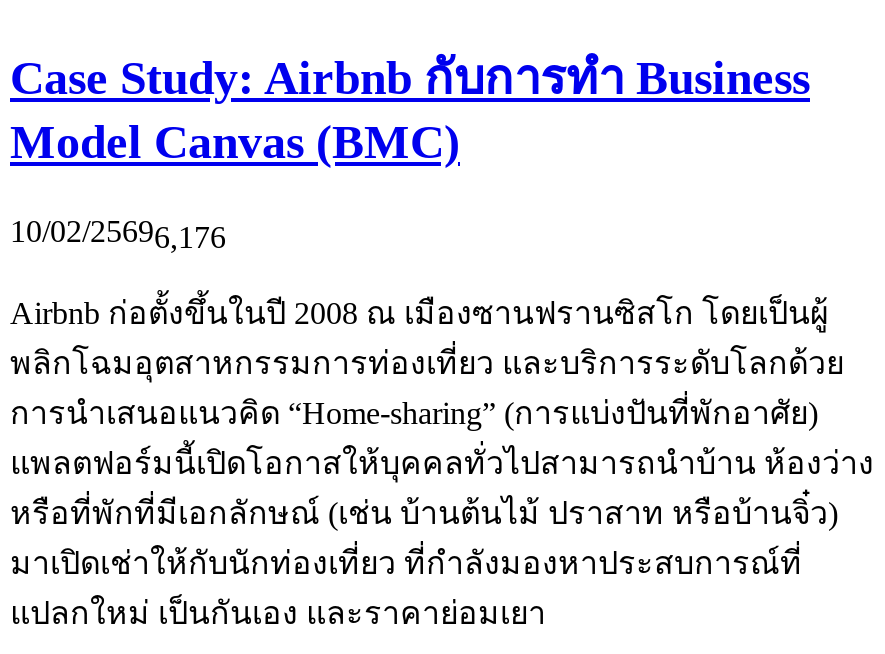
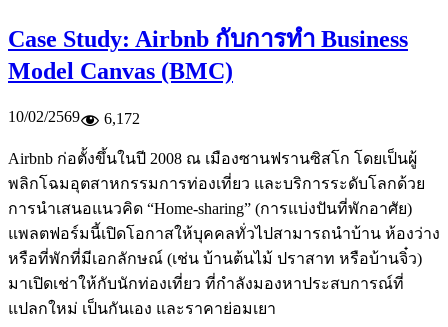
- 10/02/25696,176
+ 10/02/2569
+ 6,172
